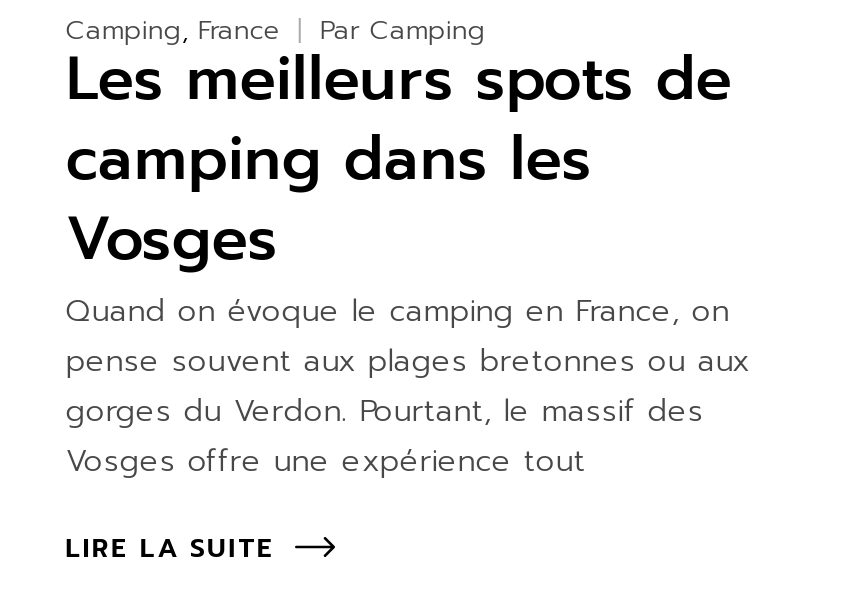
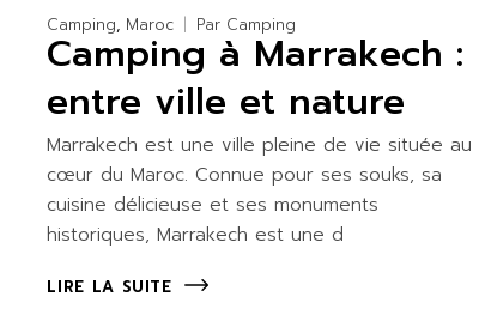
- Camping France
+ Camping Maroc

- Les meilleurs spots de
- camping dans les
- Vosges
- Quand on évoque le camping en France, on
- pense souvent aux plages bretonnes ou aux
- gorges du Verdon. Pourtant, le massif des
- Vosges offre une expérience tout
+ Camping à Marrakech :
+ entre ville et nature
+ Marrakech est une ville pleine de vie située au
+ cœur du Maroc. Connue pour ses souks, sa
+ cuisine délicieuse et ses monuments
+ historiques, Marrakech est une d
